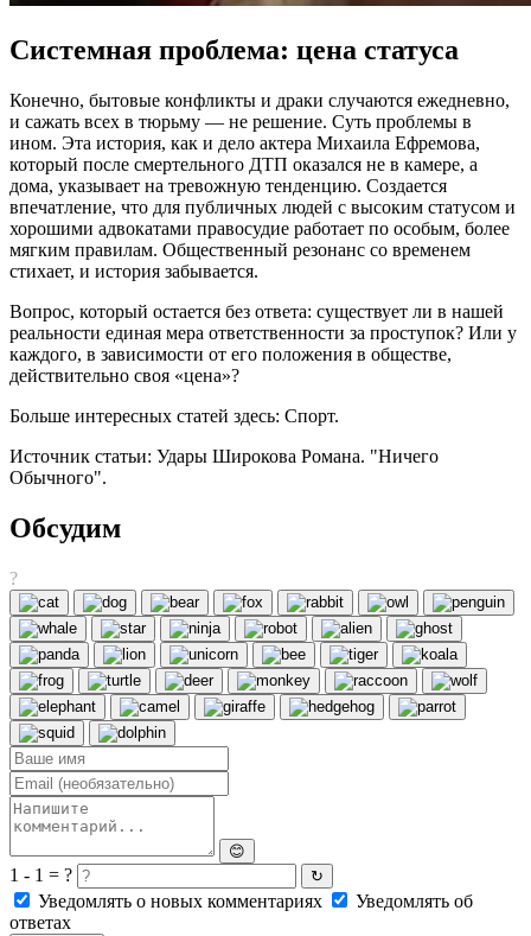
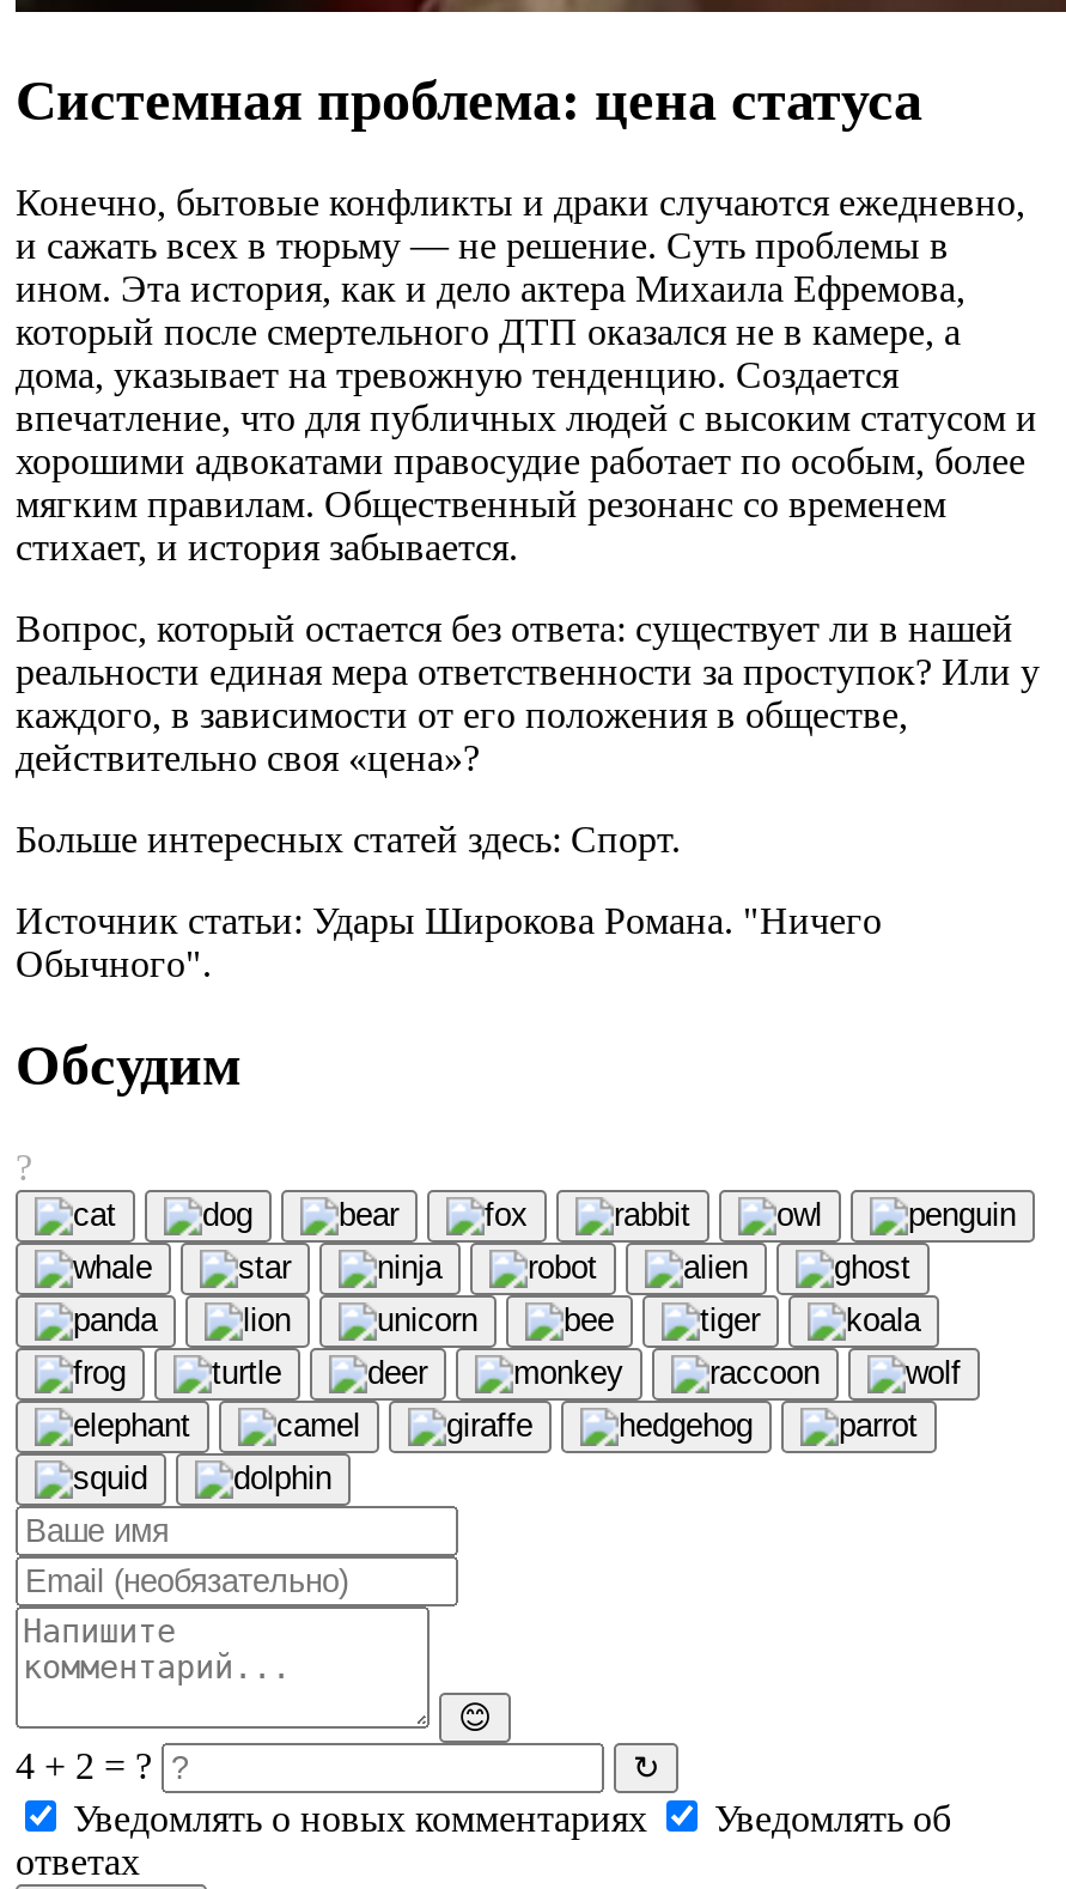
- 1 - 1 = ?
+ 4 + 2 = ?
